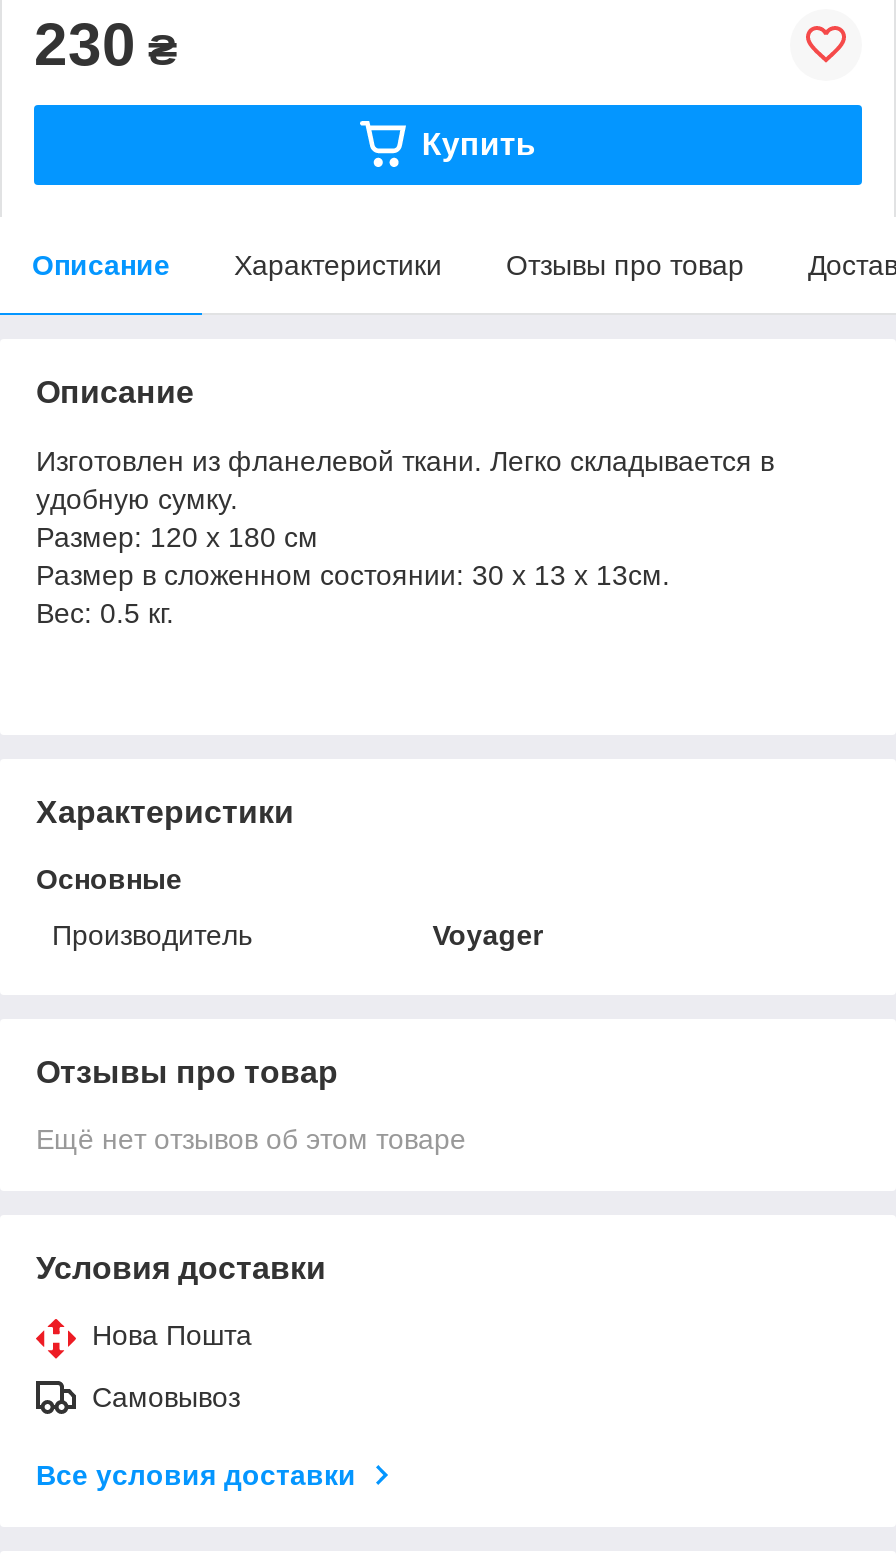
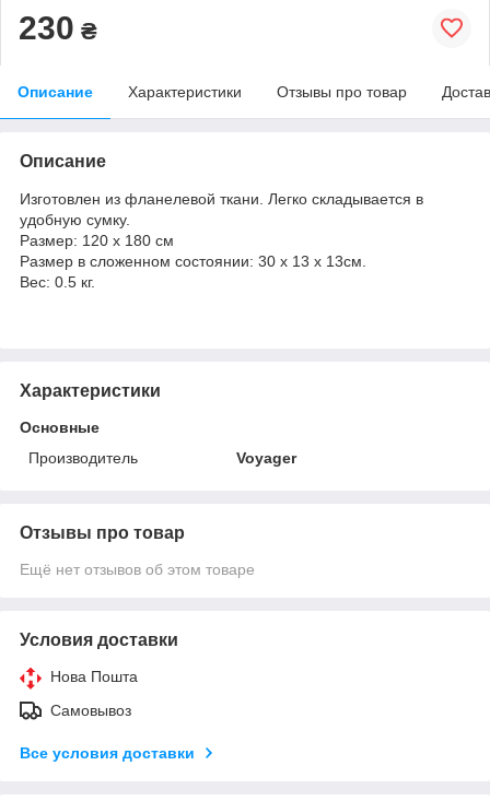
- Купить
